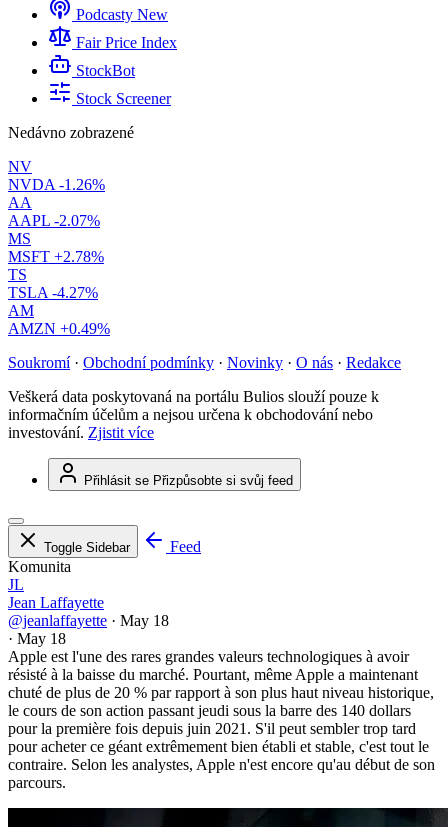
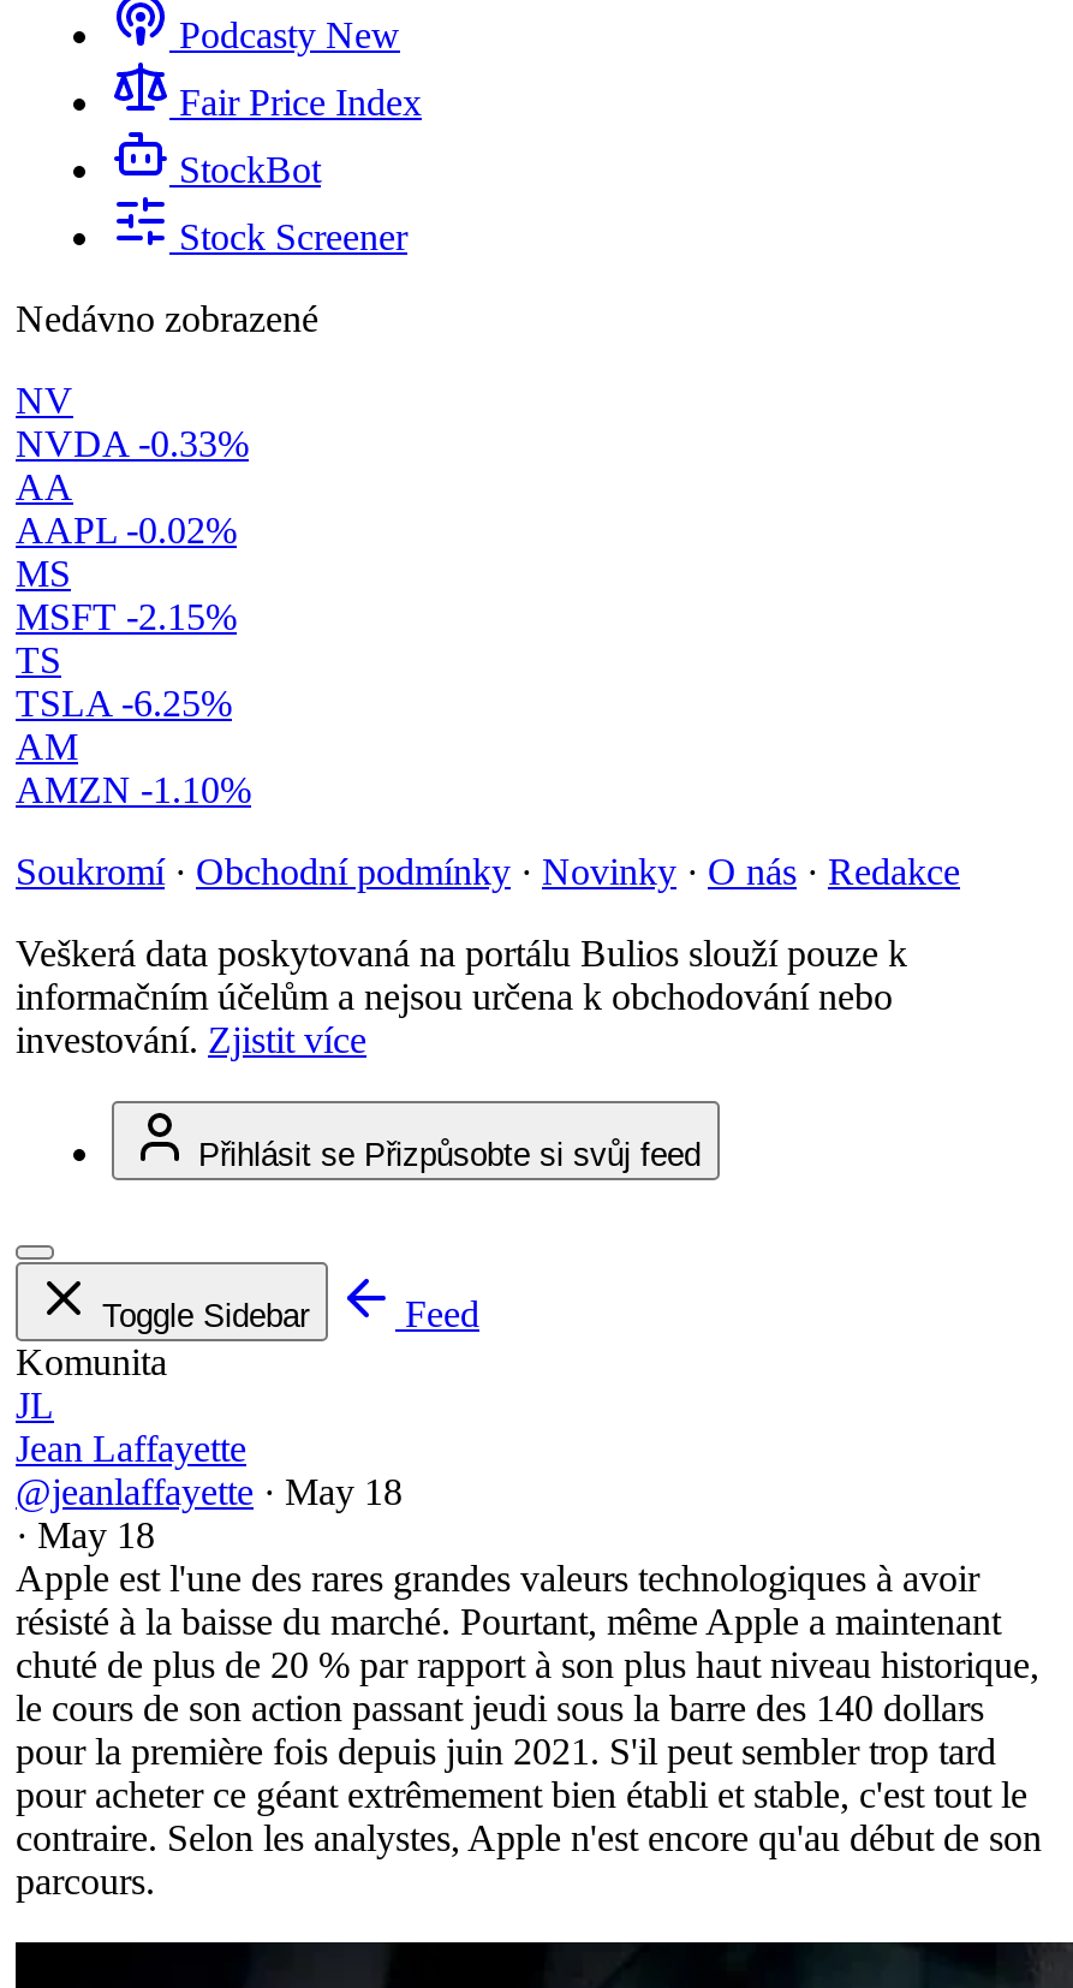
- NVDA -1.26%
+ NVDA -0.33%

- AAPL -2.07%
+ AAPL -0.02%

- MSFT +2.78%
+ MSFT -2.15%

- TSLA -4.27%
+ TSLA -6.25%

- AMZN +0.49%
+ AMZN -1.10%
